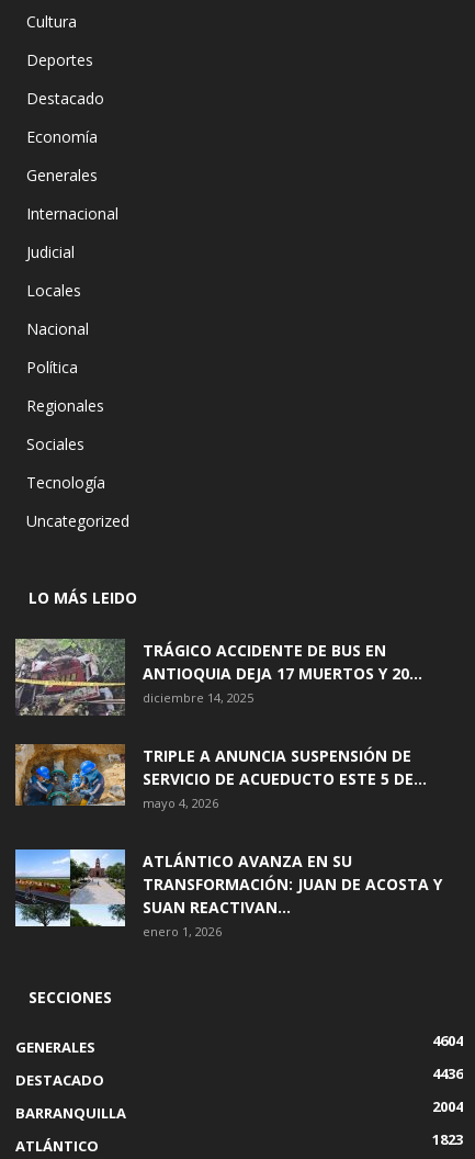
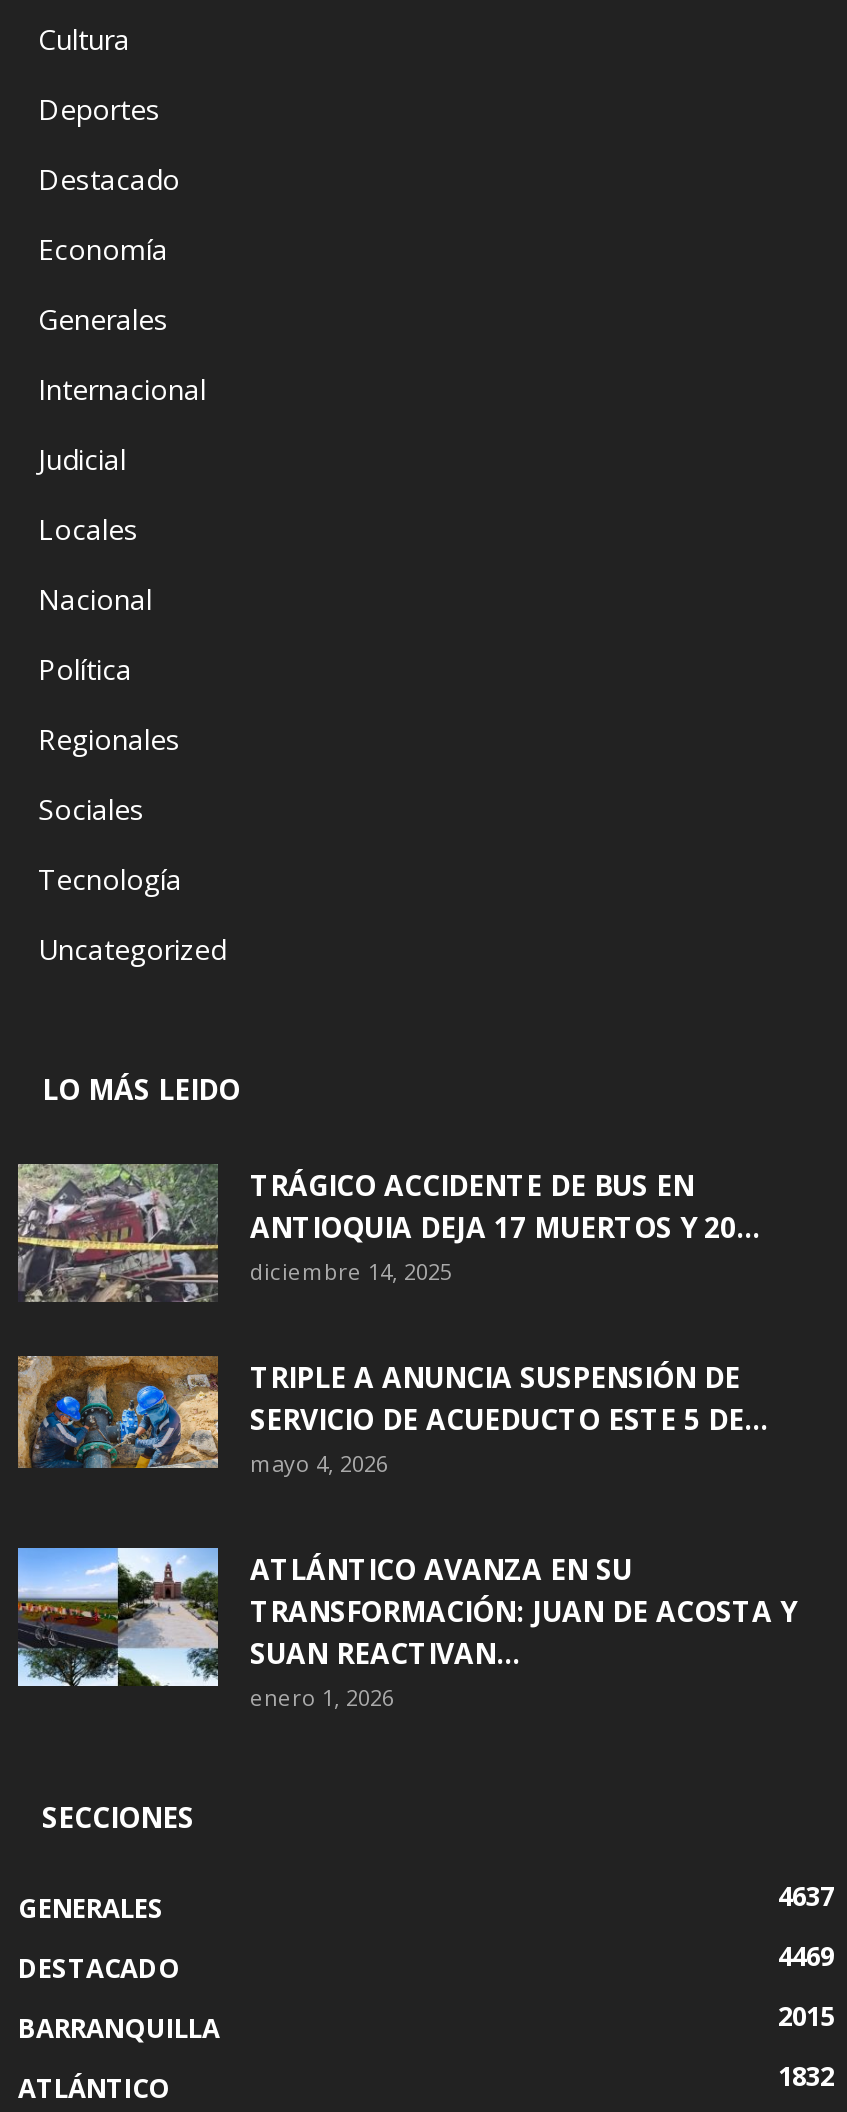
- 4604
+ 4637

- 4436
+ 4469

- 2004
+ 2015

- 1823
+ 1832
